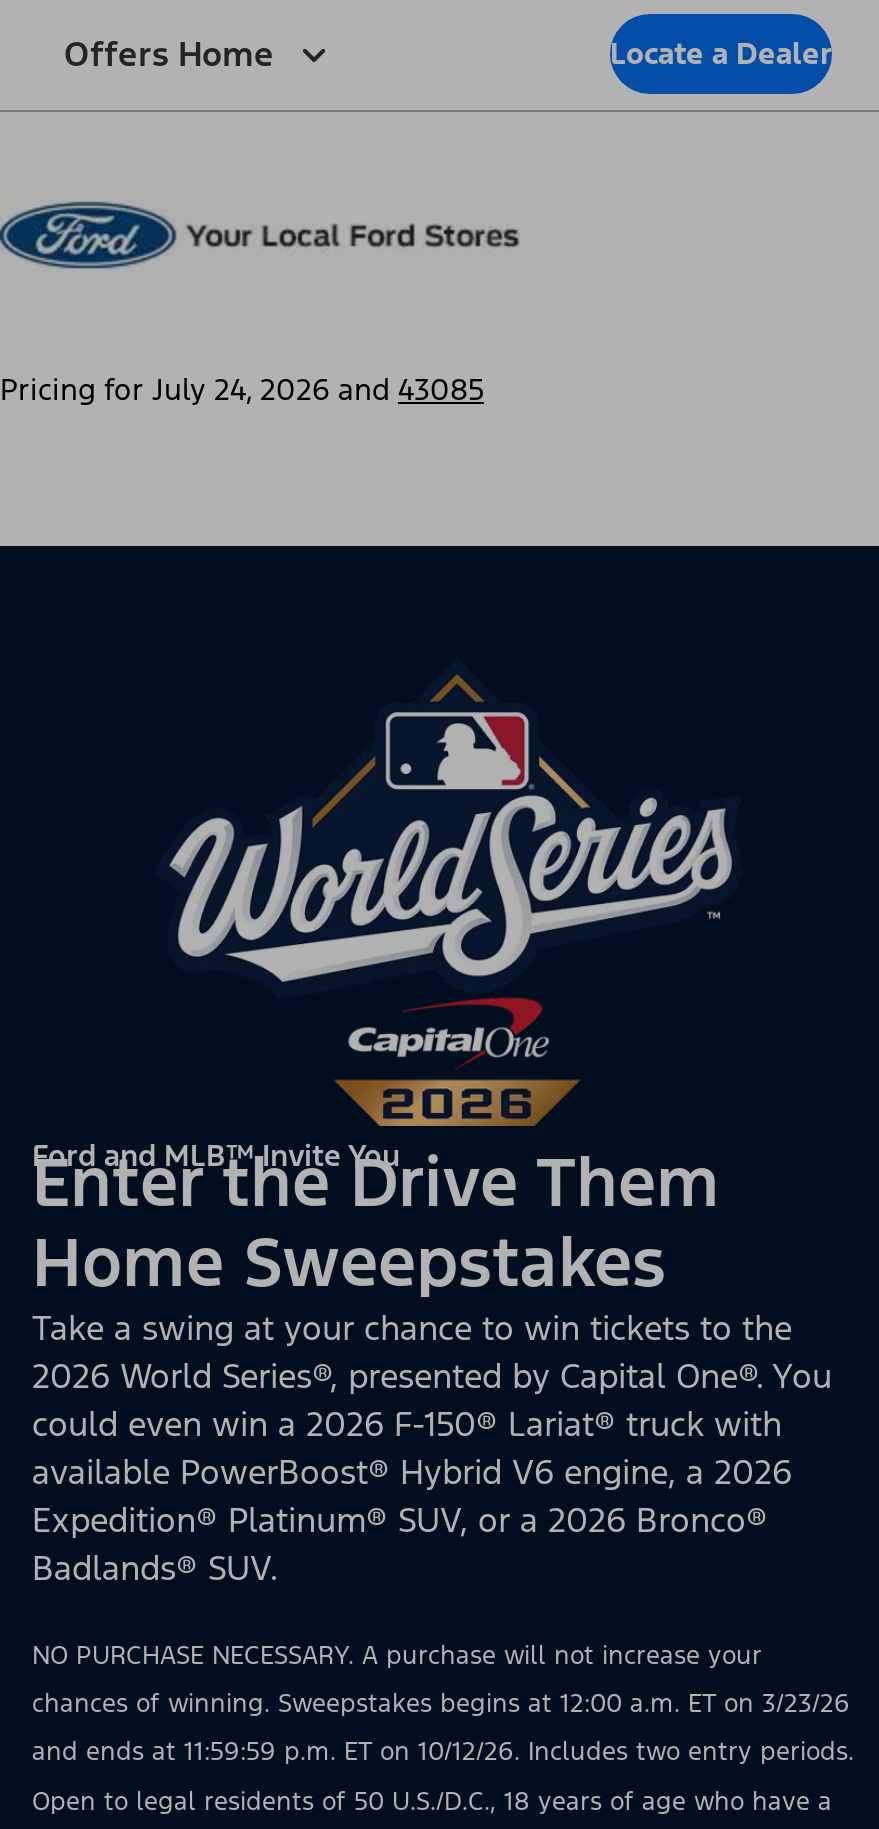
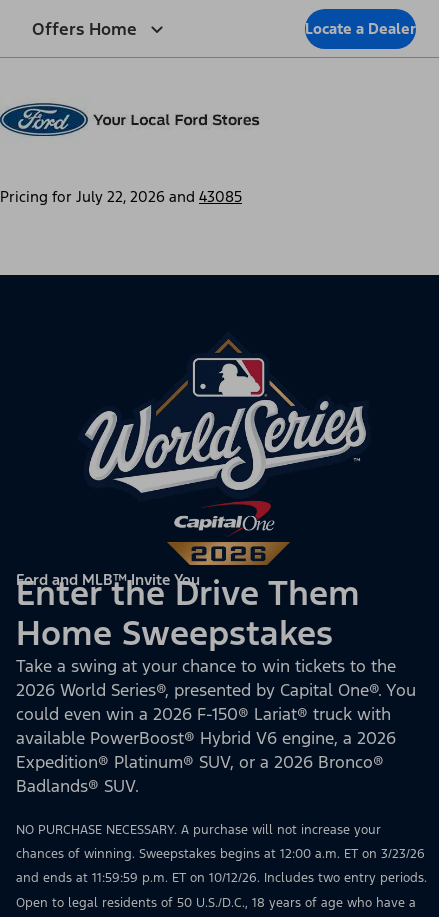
- Pricing for July 24, 2026 and 43085
+ Pricing for July 22, 2026 and 43085
